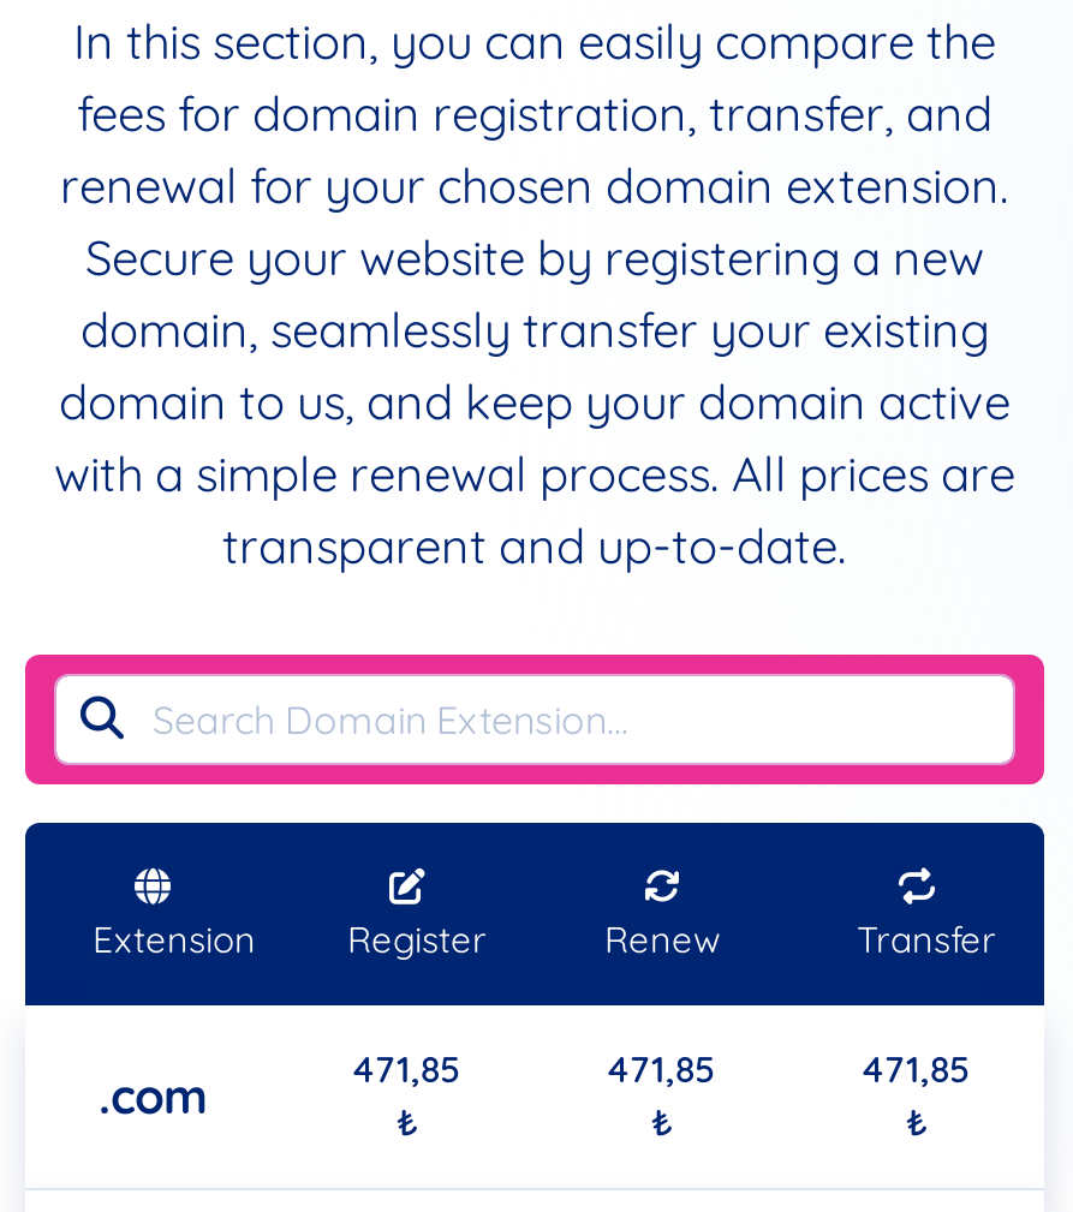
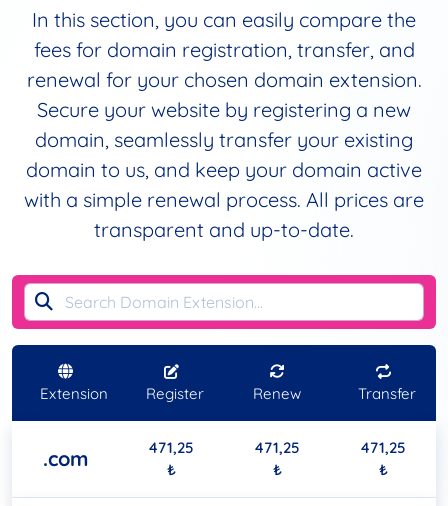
- 471,85
+ 471,25

- 471,85
+ 471,25

- 471,85
+ 471,25
